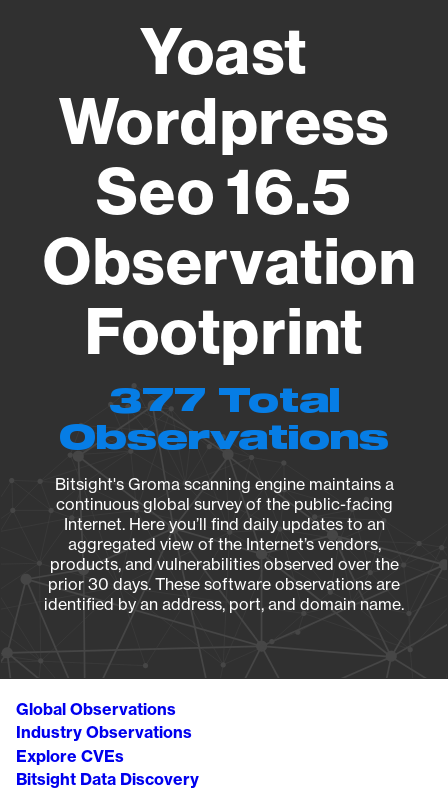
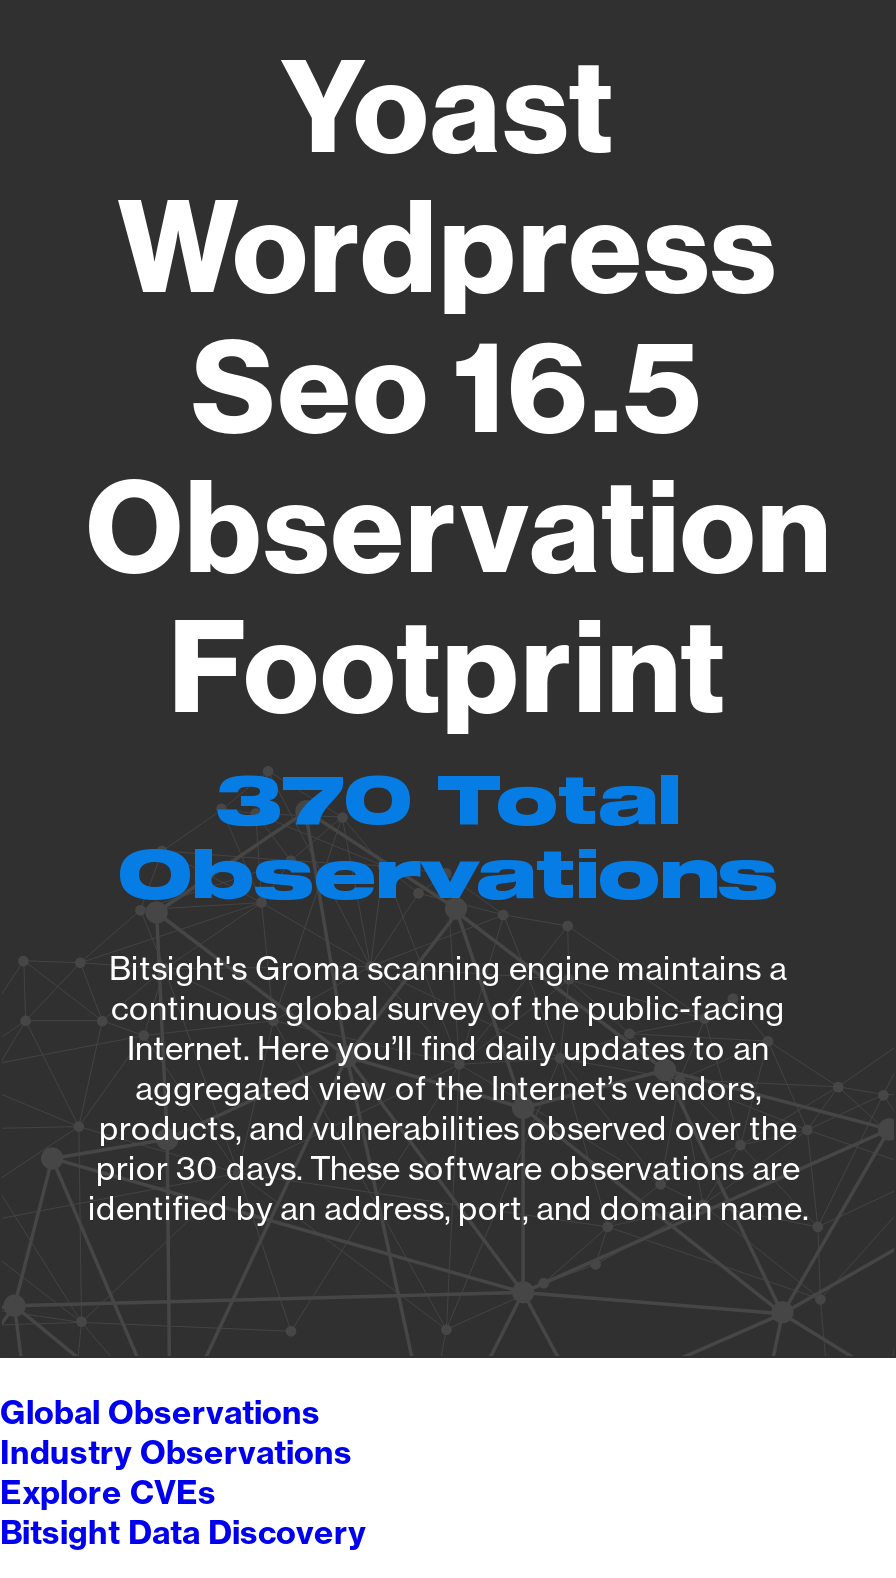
- 377 Total
+ 370 Total
